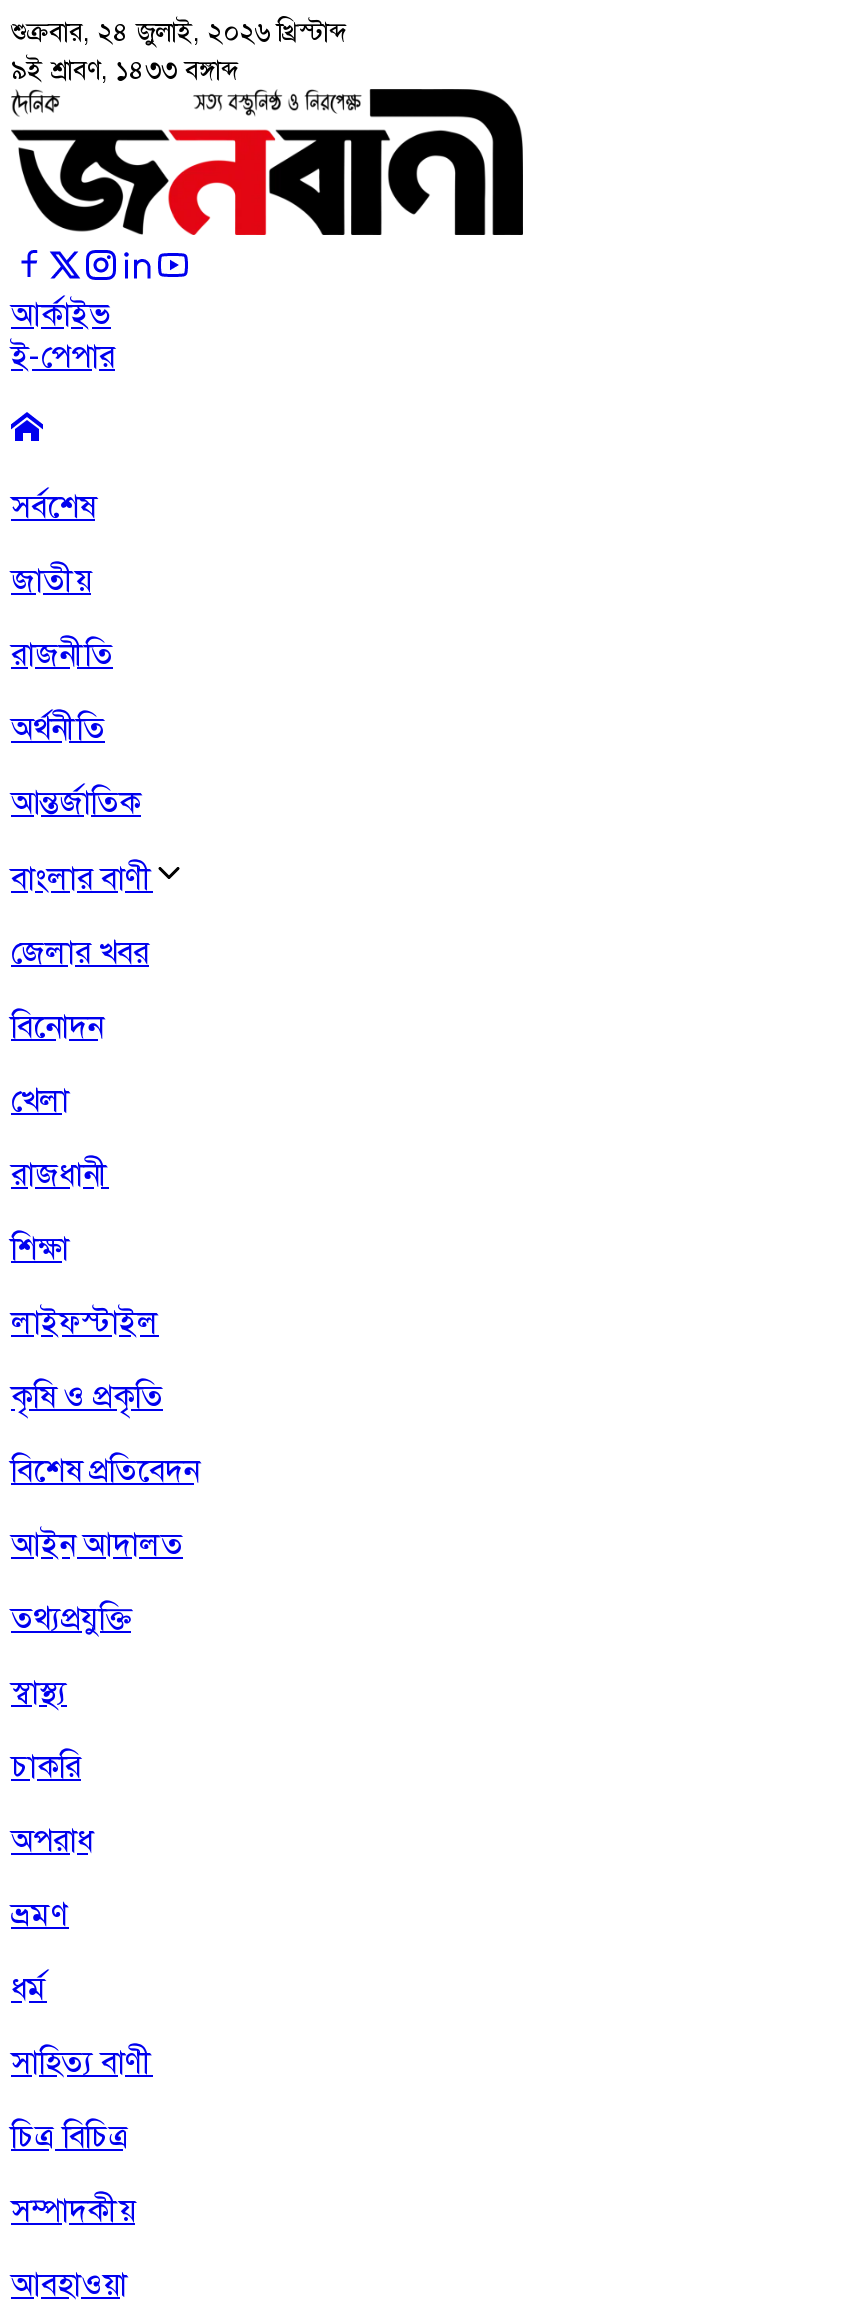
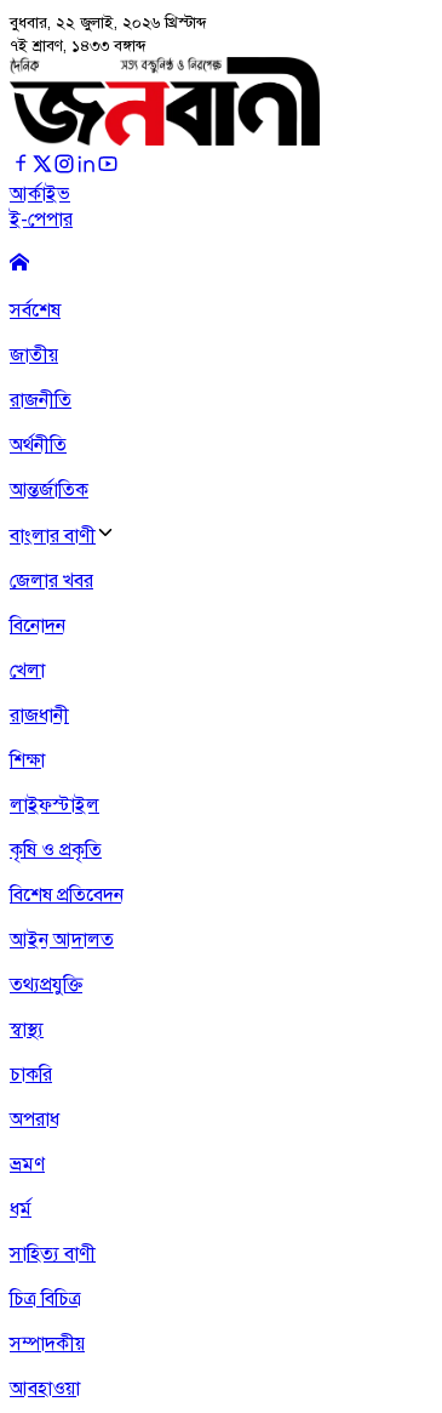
- শুক্রবার, ২৪ জুলাই, ২০২৬ খ্রিস্টাব্দ
+ বুধবার, ২২ জুলাই, ২০২৬ খ্রিস্টাব্দ

- ৯ই শ্রাবণ, ১৪৩৩ বঙ্গাব্দ
+ ৭ই শ্রাবণ, ১৪৩৩ বঙ্গাব্দ
